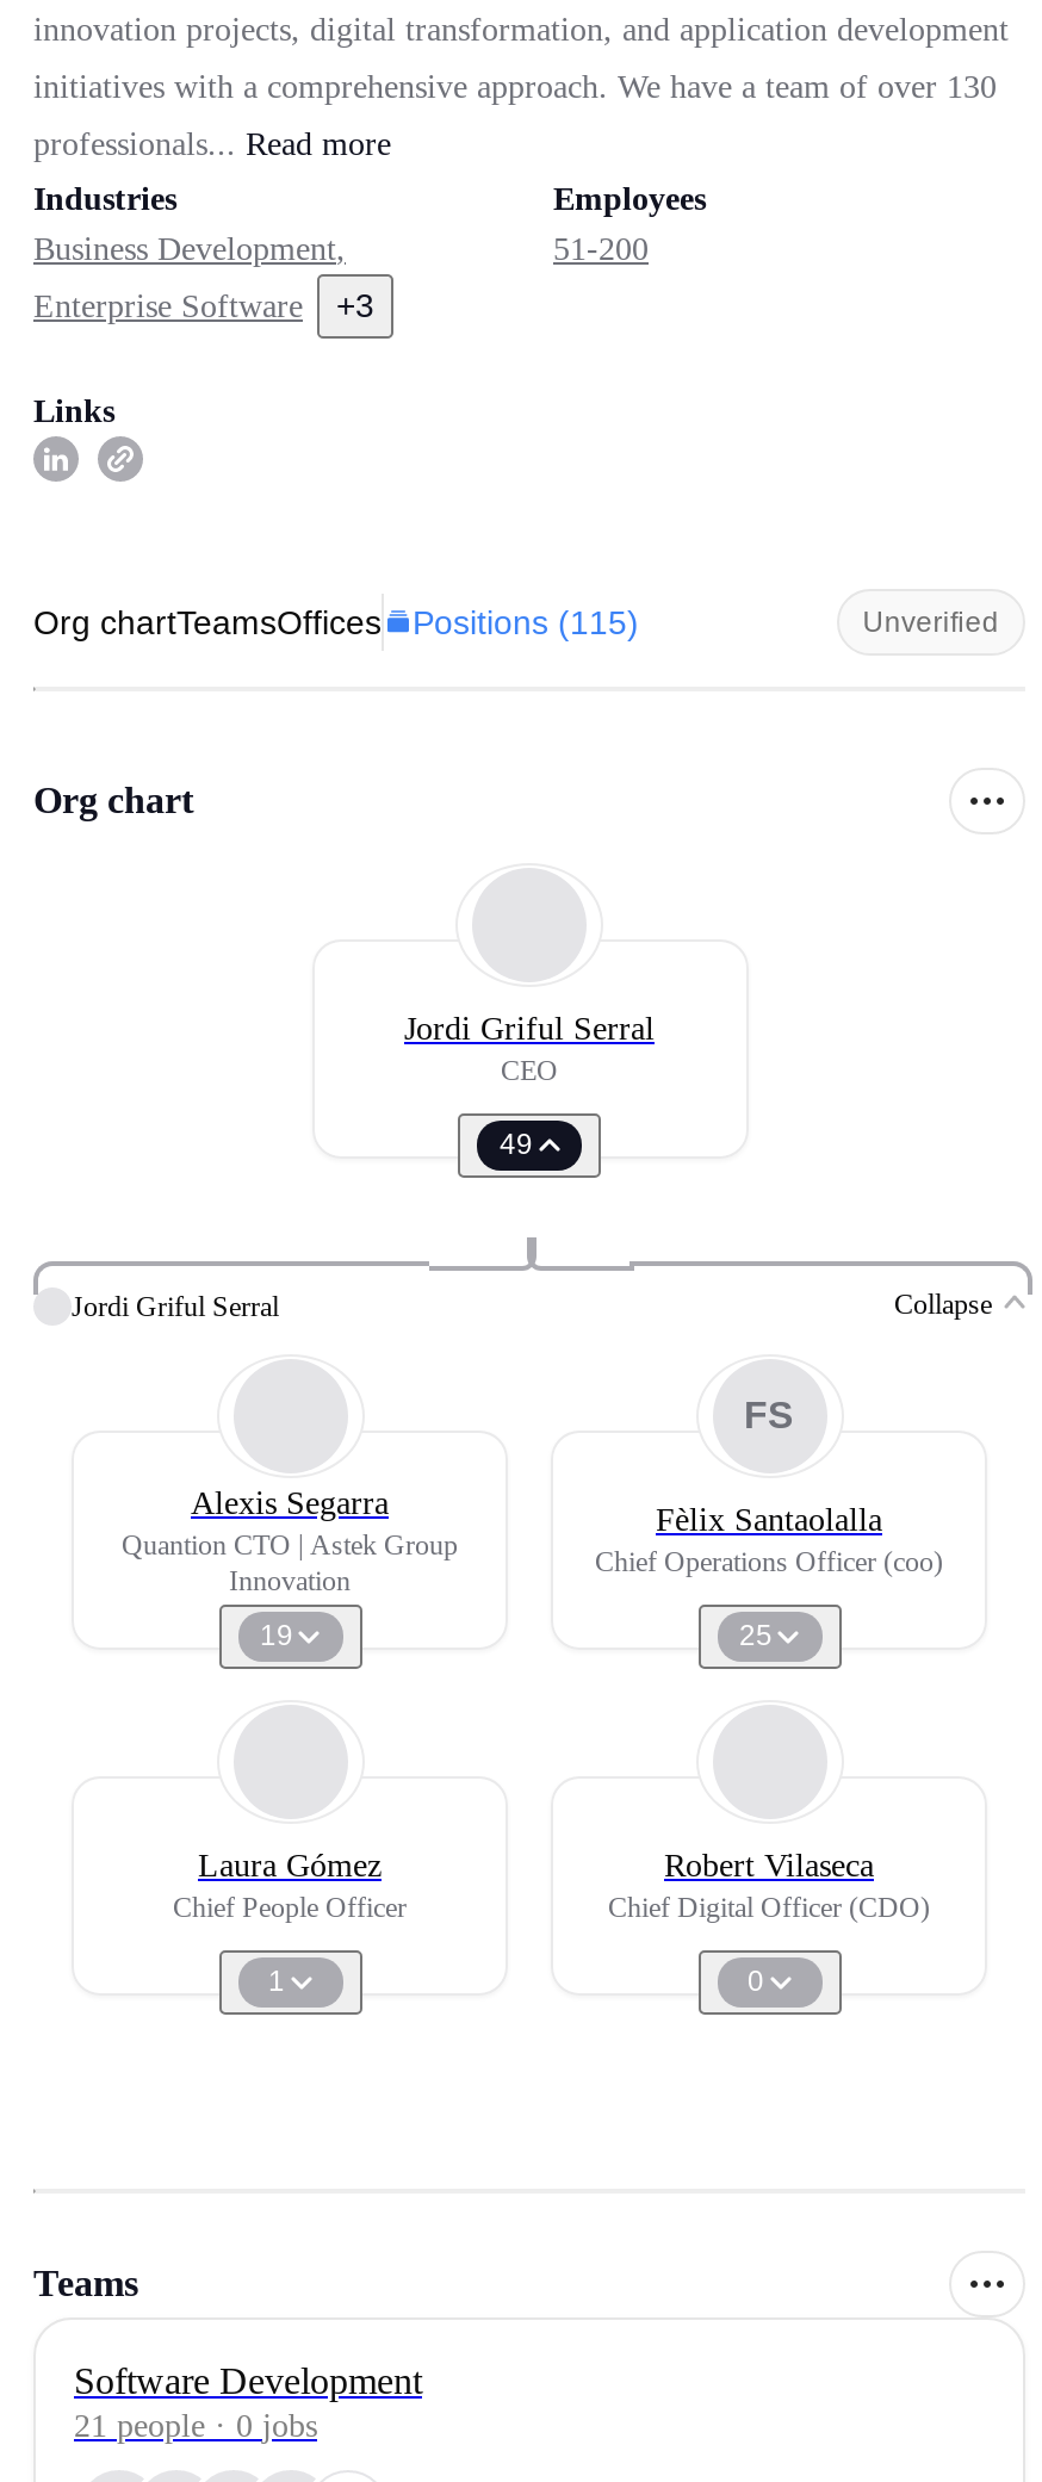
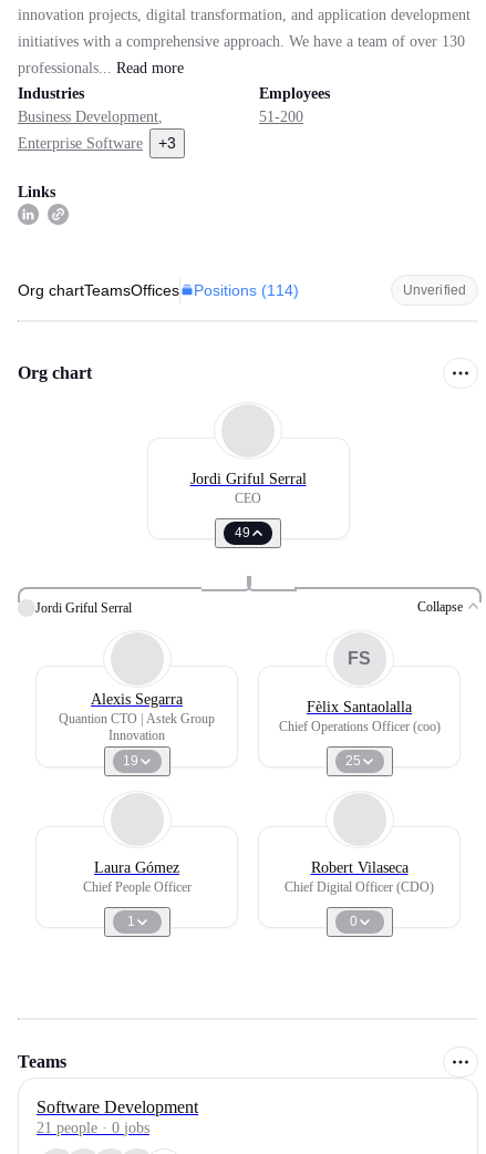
- Org chartTeamsOffices Positions (115)
+ Org chartTeamsOffices Positions (114)
